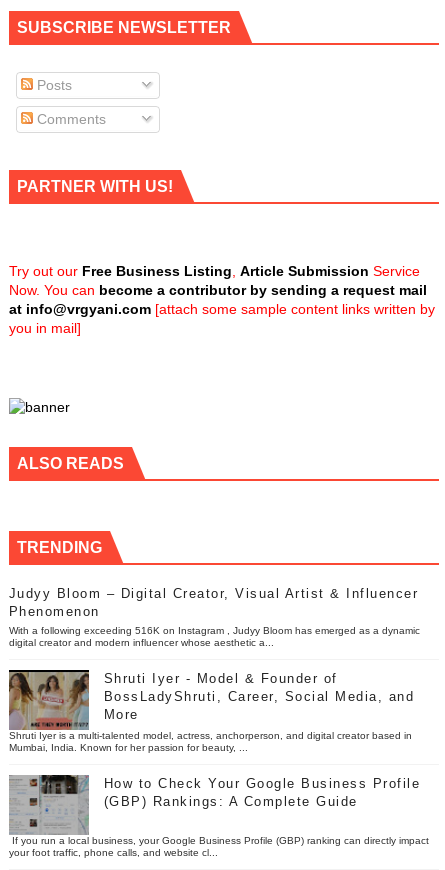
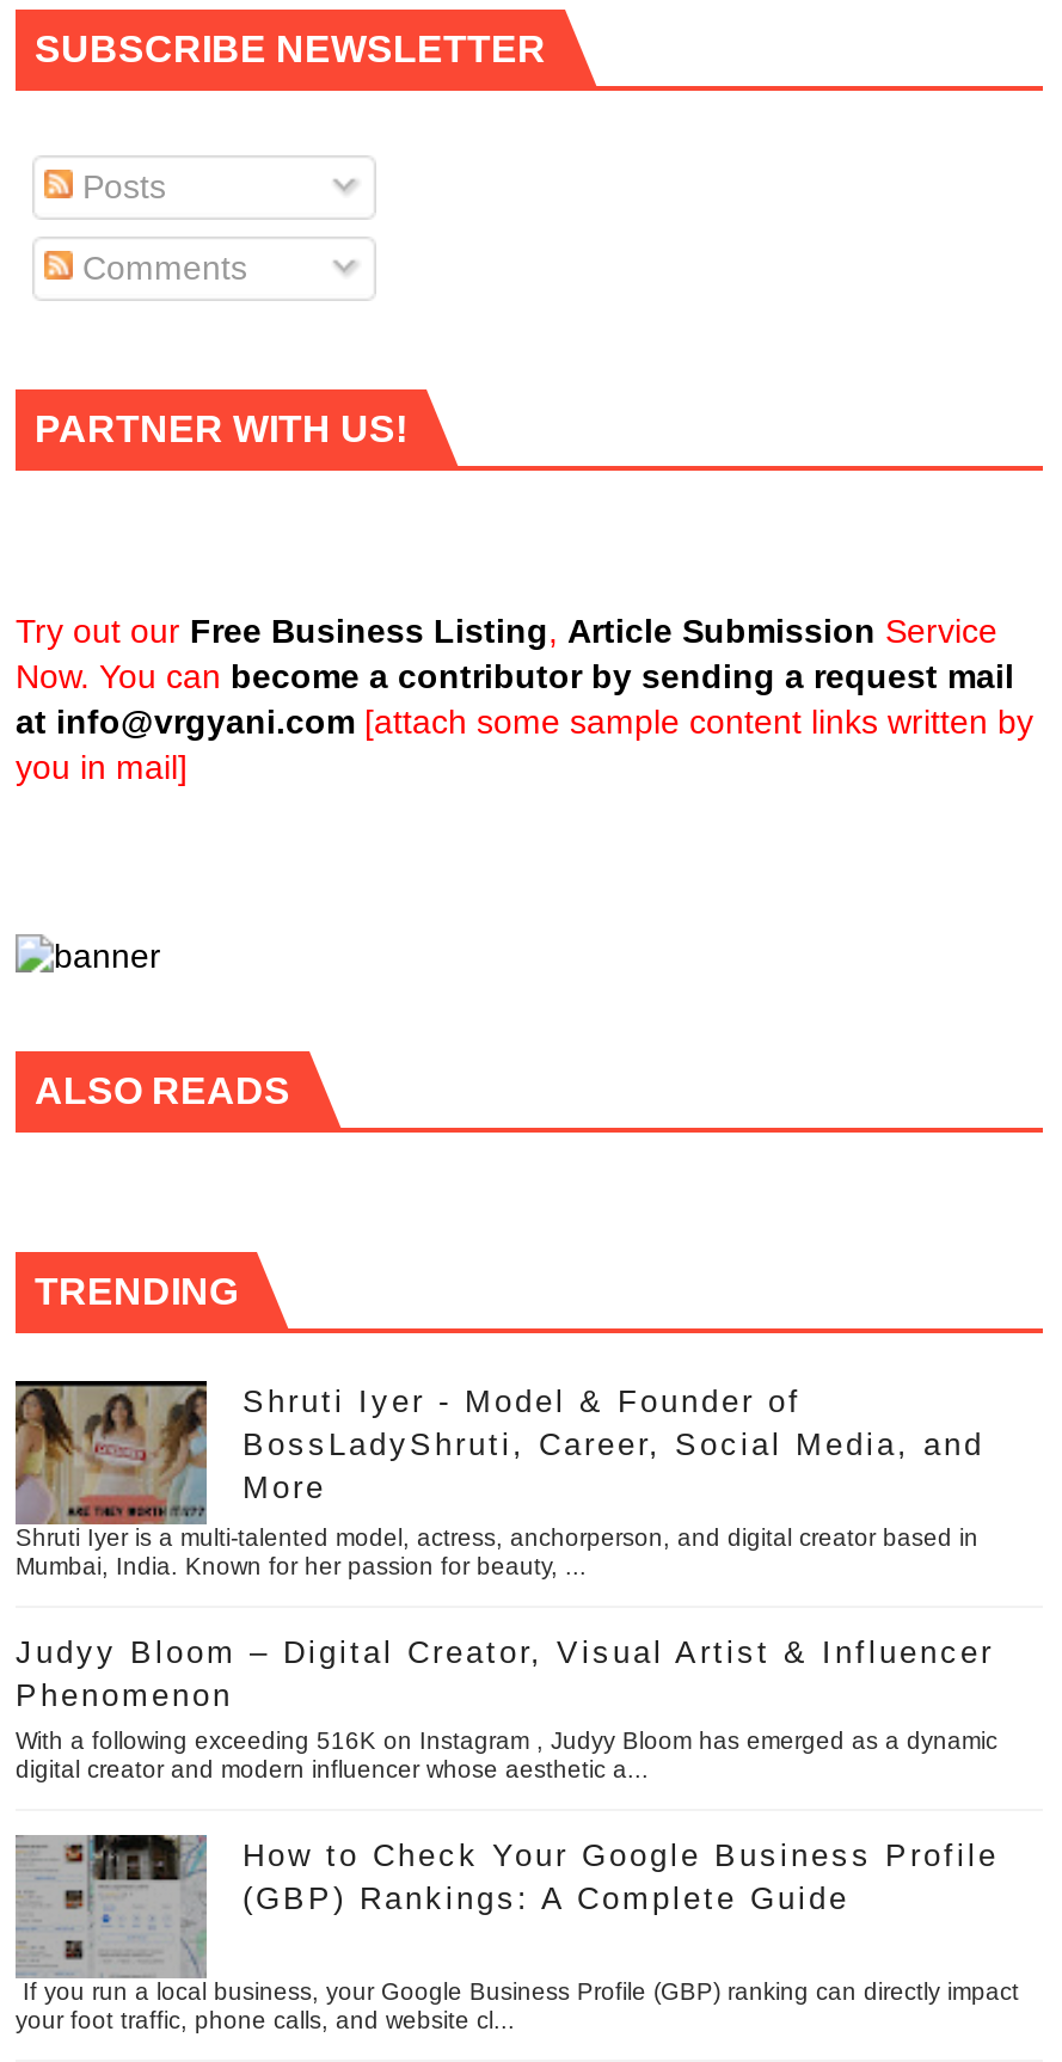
moved down: Judyy Bloom – Digital Creator, Visual Artist & Influencer | Phenomenon | With a following exceeding 516K on Instagram , Judyy Bloom has emerged as a dynamic | digital creator and modern influencer whose aesthetic a...

moved up: [image] | Shruti Iyer - Model & Founder of | BossLadyShruti, Career, Social Media, and | More | Shruti Iyer is a multi-talented model, actress, anchorperson, and digital creator based in | Mumbai, India. Known for her passion for beauty, ...
